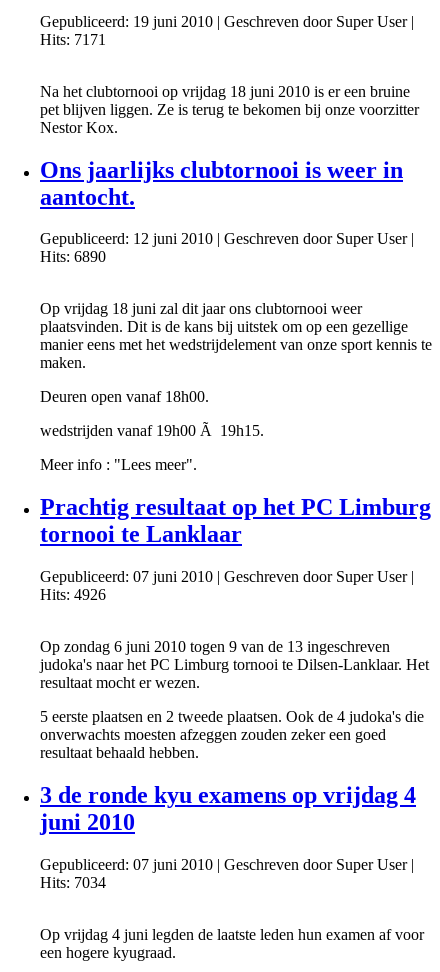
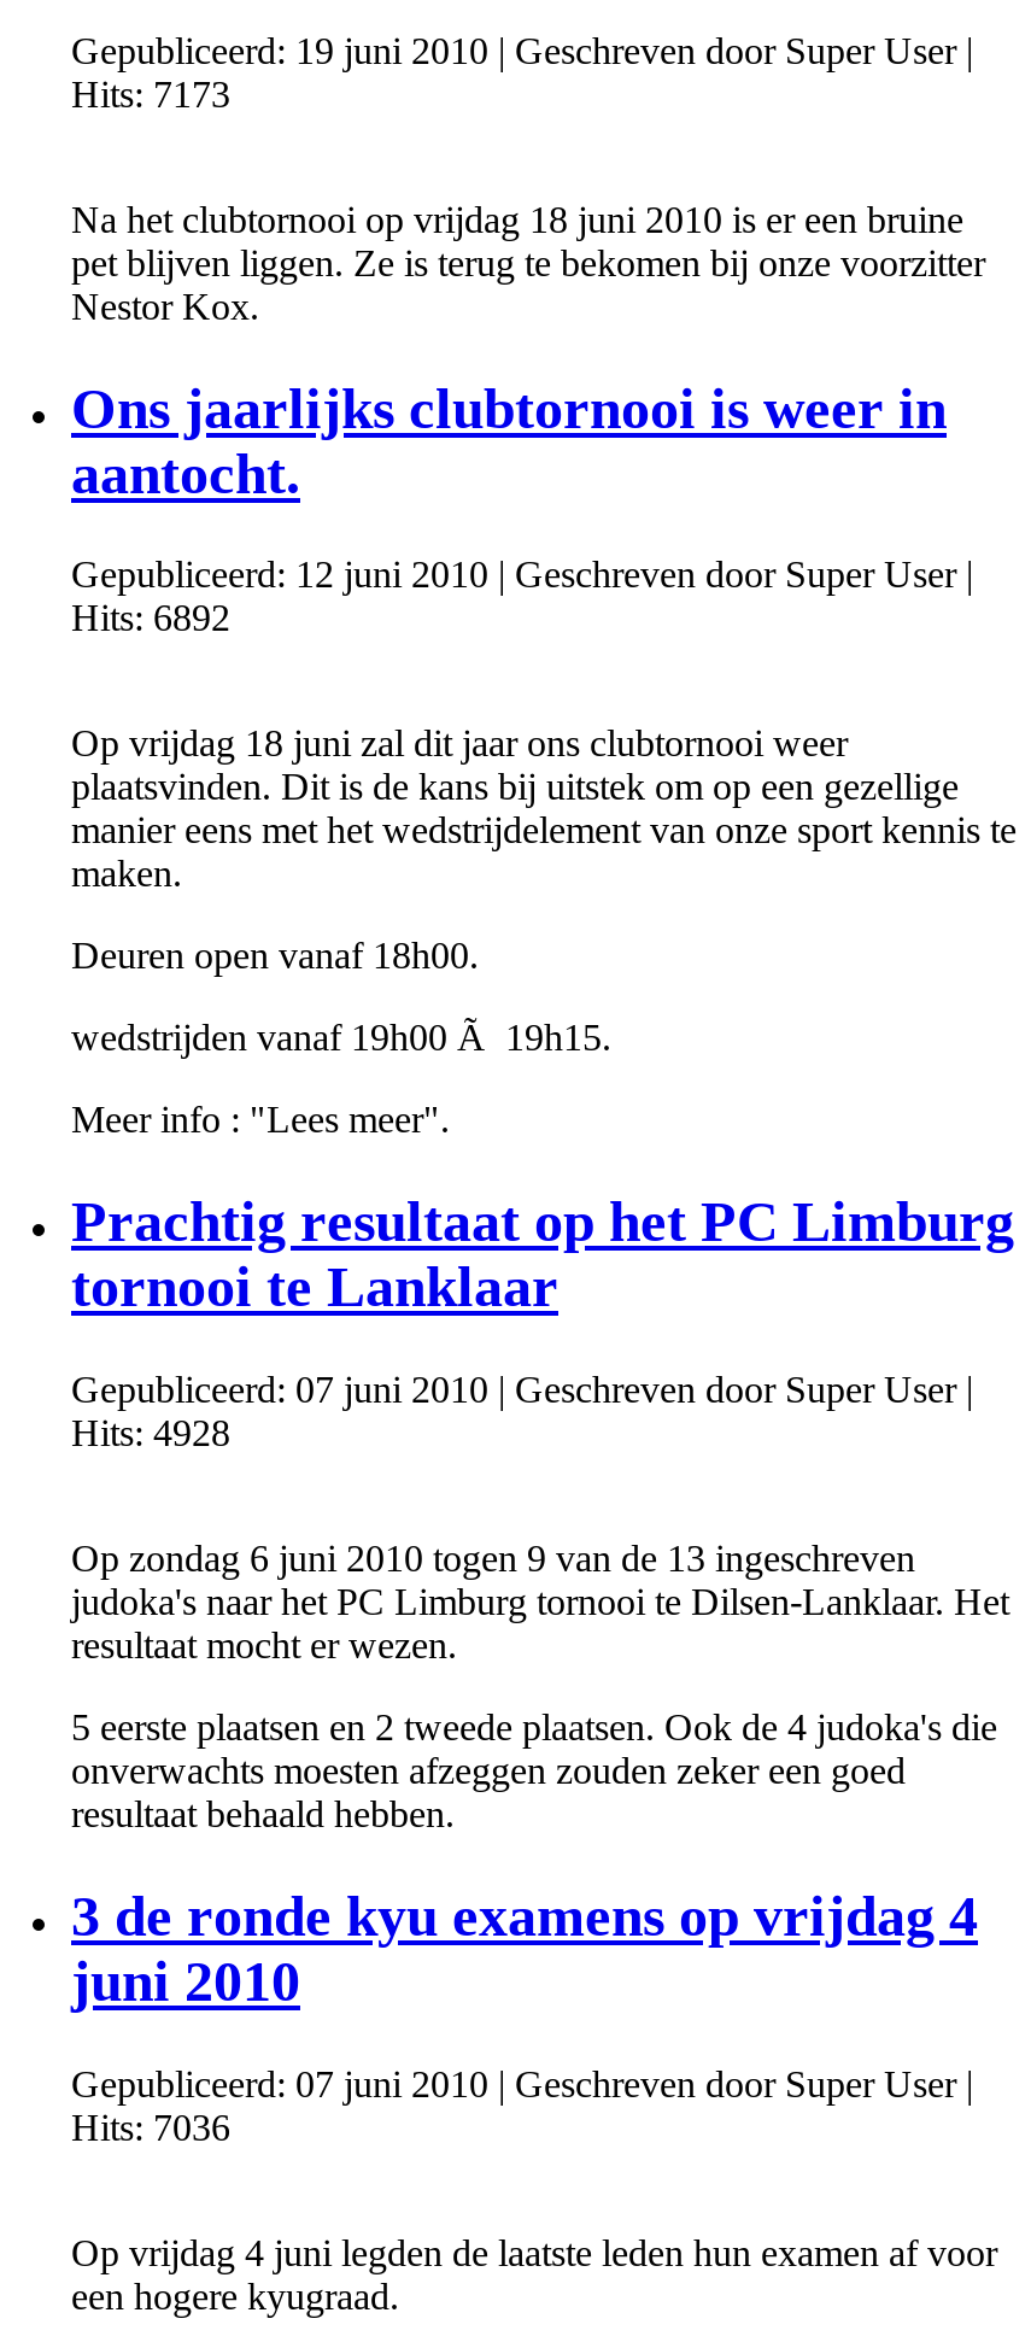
- Hits: 7171
+ Hits: 7173

- Hits: 6890
+ Hits: 6892

- Hits: 4926
+ Hits: 4928

- Hits: 7034
+ Hits: 7036
